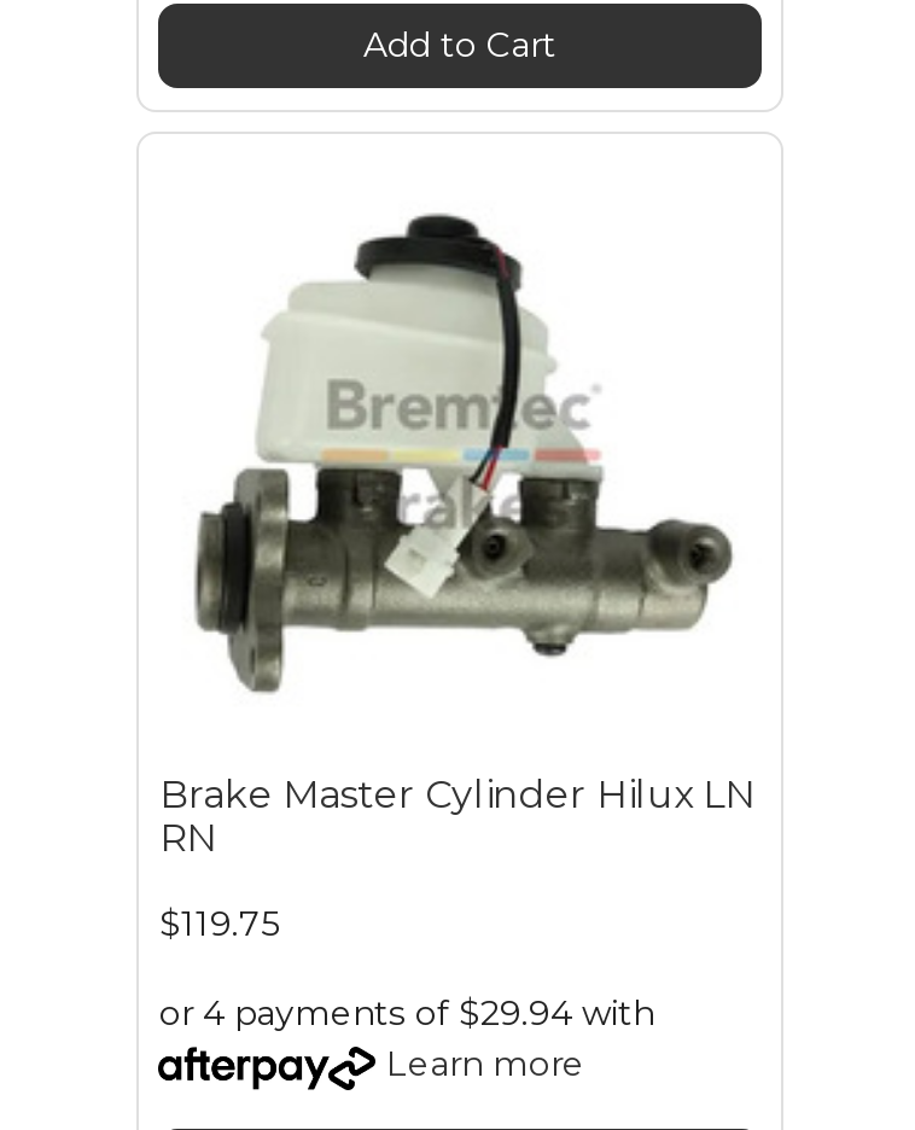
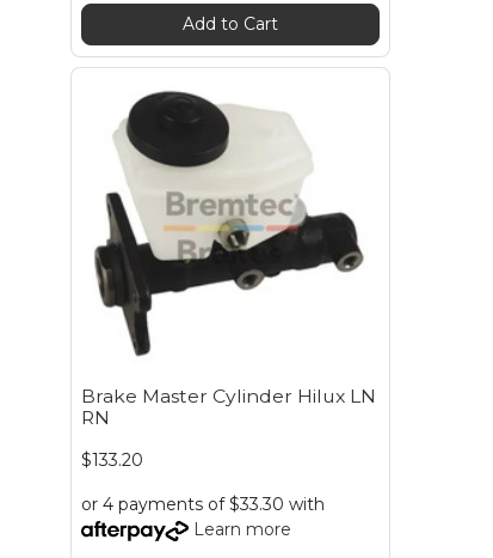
- [image]
+ [image]

- $119.75
+ $133.20

- or 4 payments of $29.94 with
+ or 4 payments of $33.30 with
